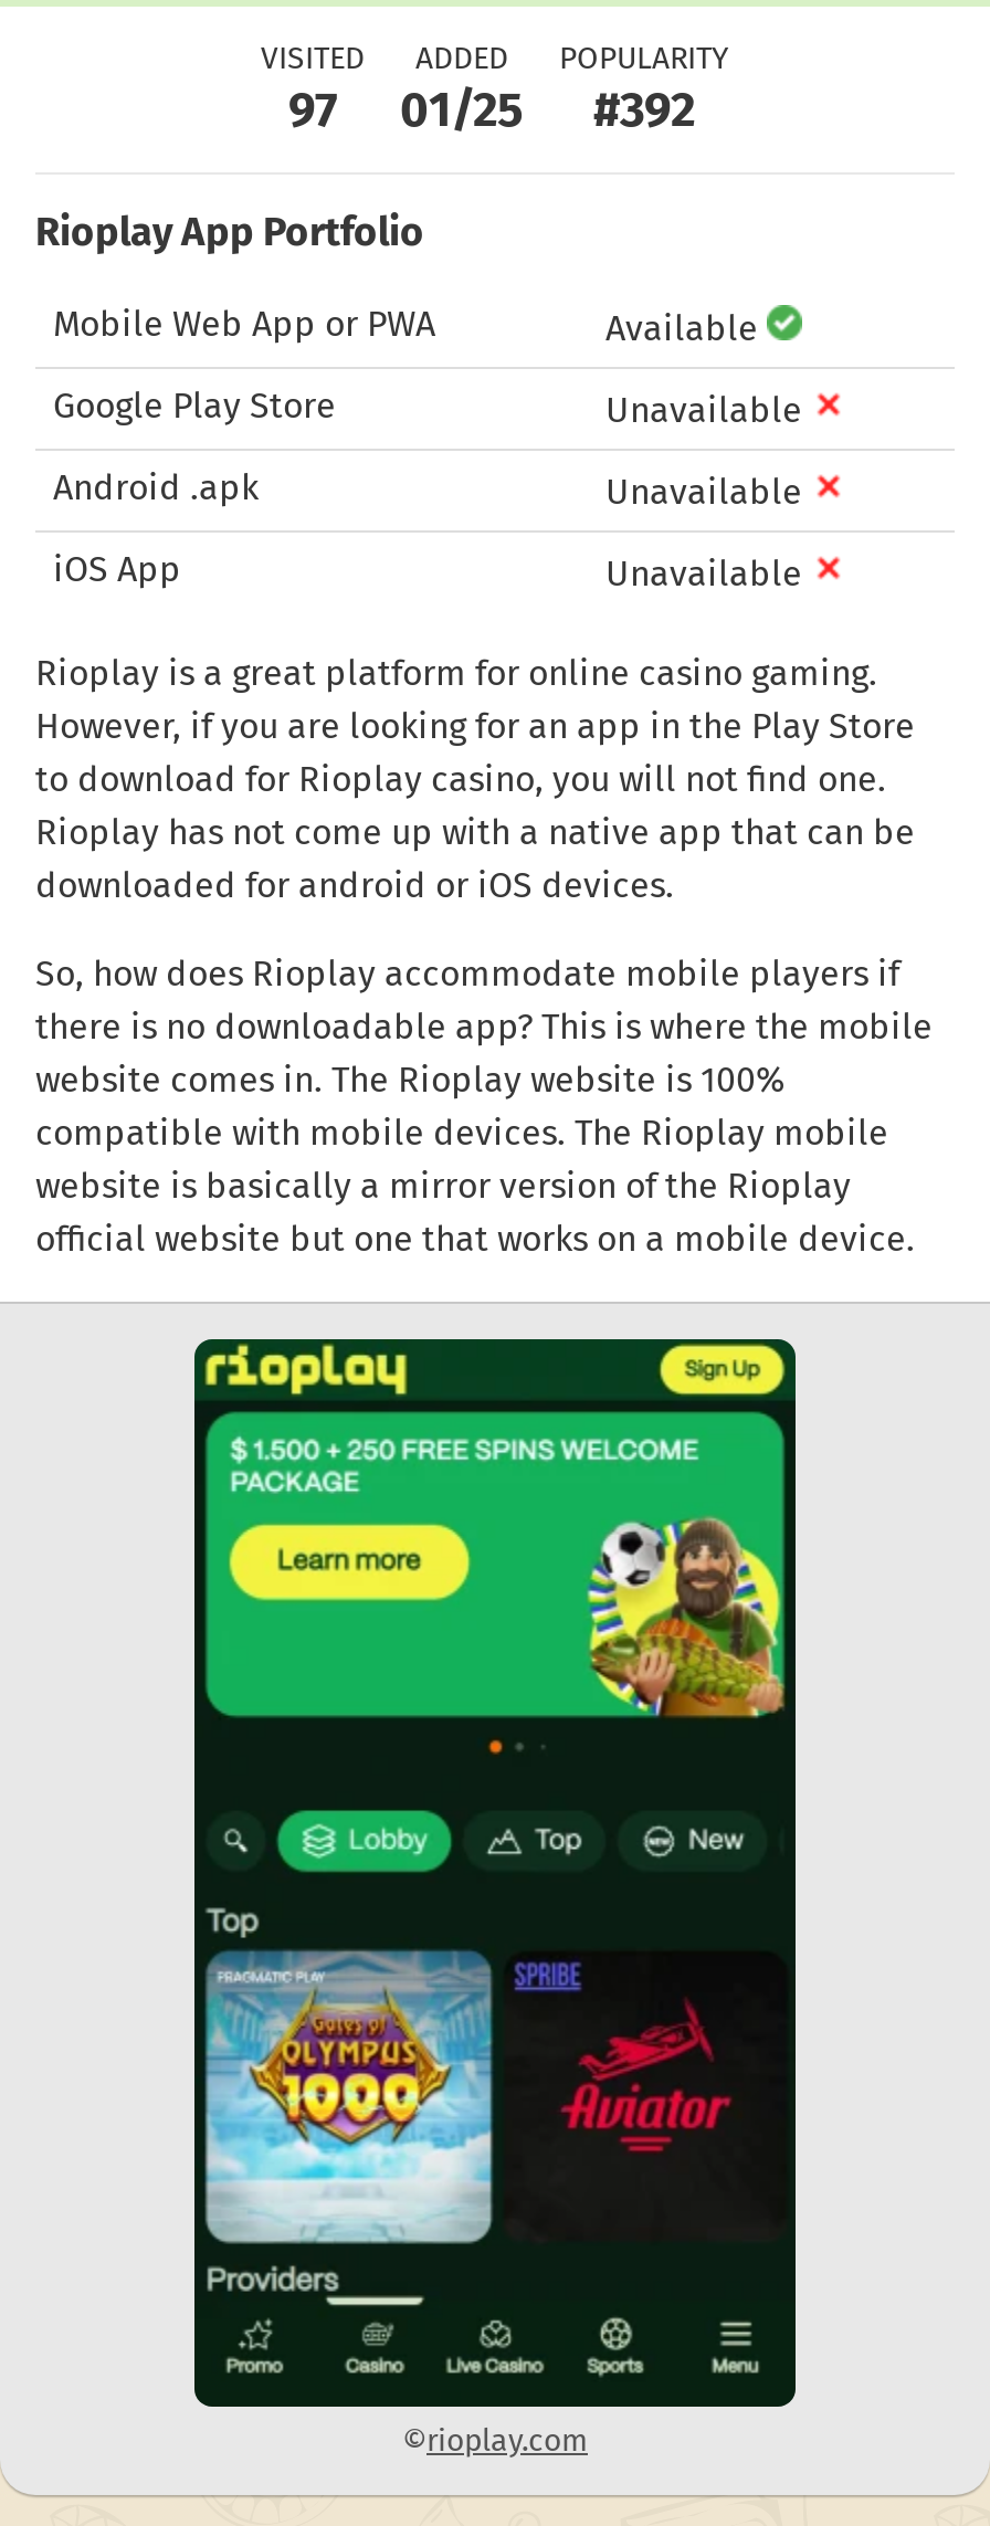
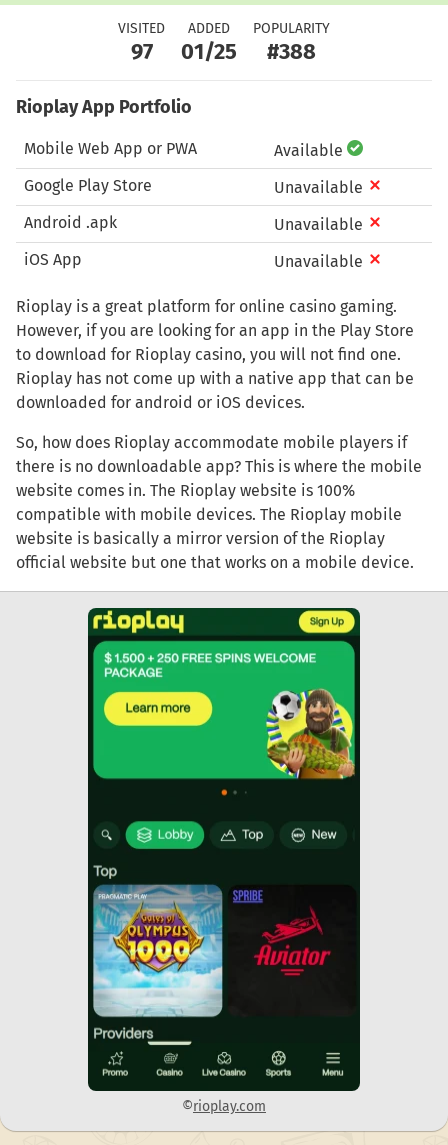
- 97 01/25 #392
+ 97 01/25 #388
